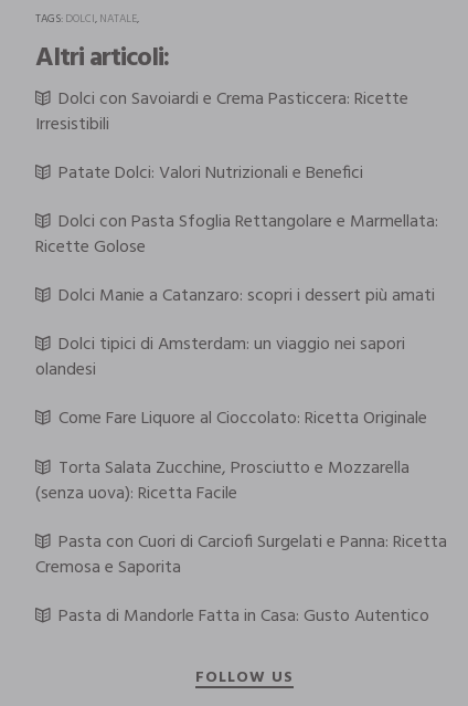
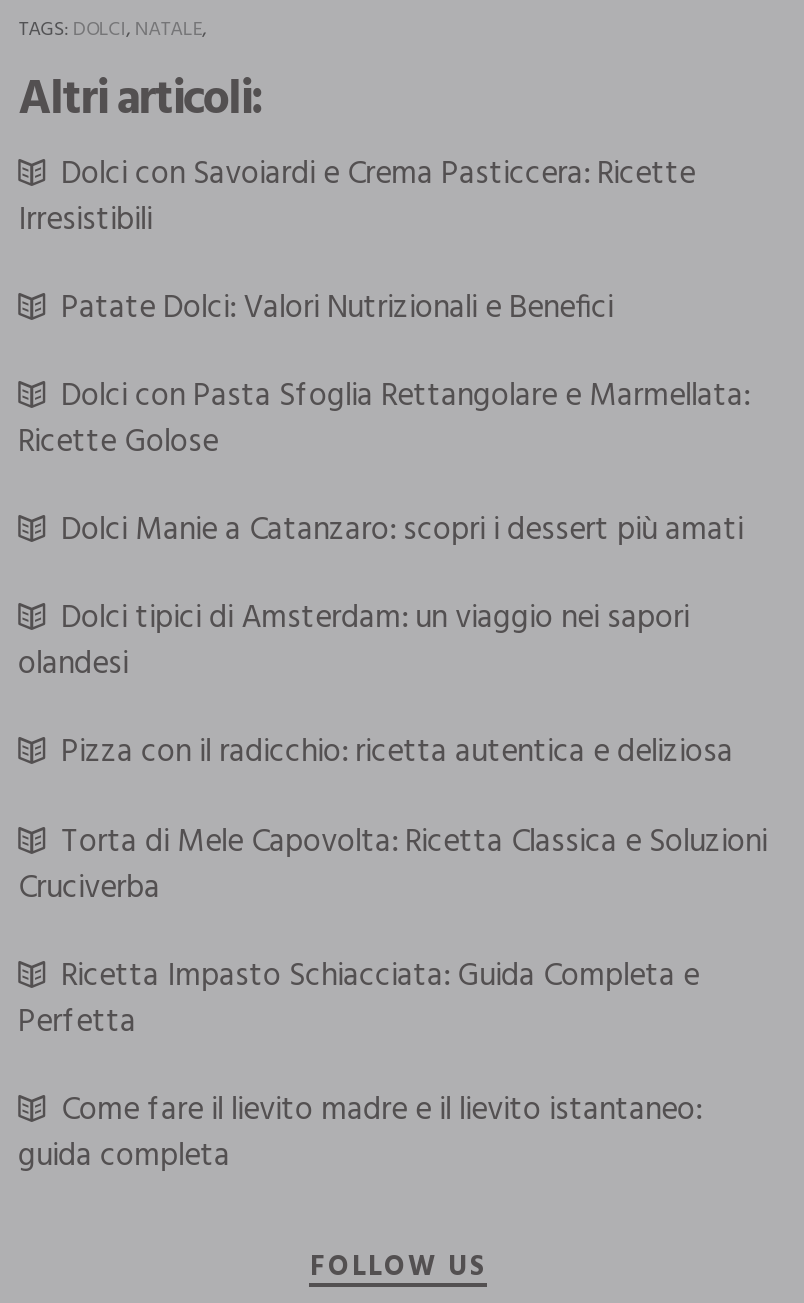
- Come Fare Liquore al Cioccolato: Ricetta Originale
+ Pizza con il radicchio: ricetta autentica e deliziosa

- Torta Salata Zucchine, Prosciutto e Mozzarella
- (senza uova): Ricetta Facile
+ Torta di Mele Capovolta: Ricetta Classica e Soluzioni
+ Cruciverba

- Pasta con Cuori di Carciofi Surgelati e Panna: Ricetta
- Cremosa e Saporita
+ Ricetta Impasto Schiacciata: Guida Completa e
+ Perfetta

- Pasta di Mandorle Fatta in Casa: Gusto Autentico
+ Come fare il lievito madre e il lievito istantaneo:
+ guida completa
